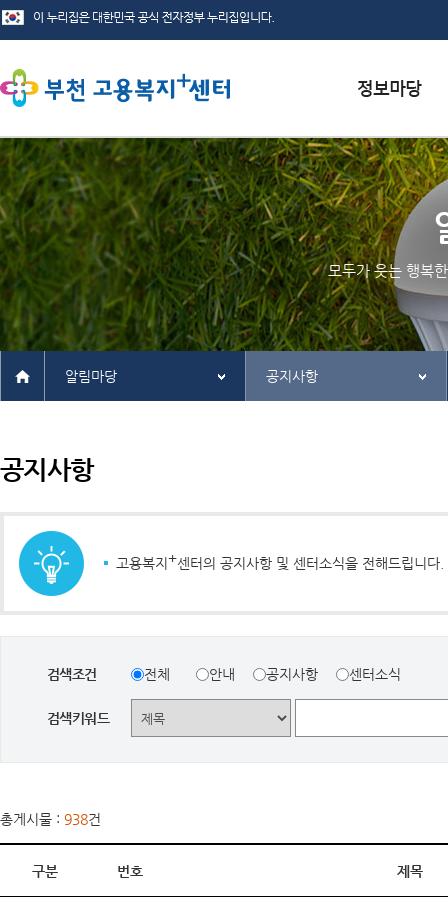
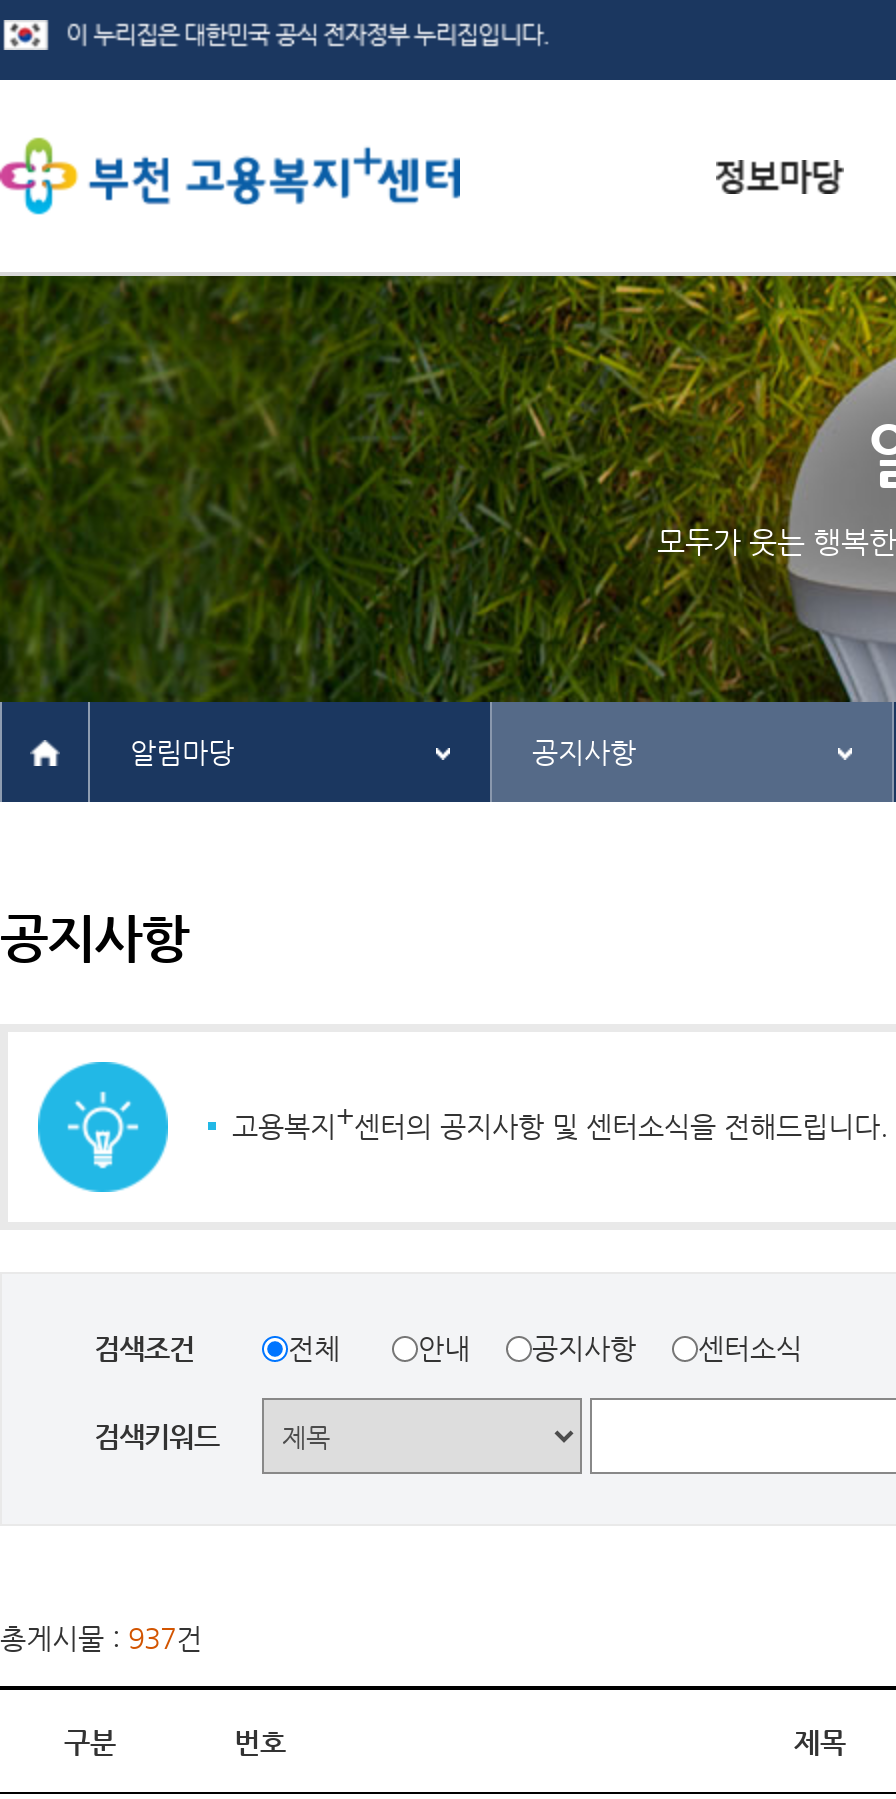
- 총게시물 : 938건
+ 총게시물 : 937건
